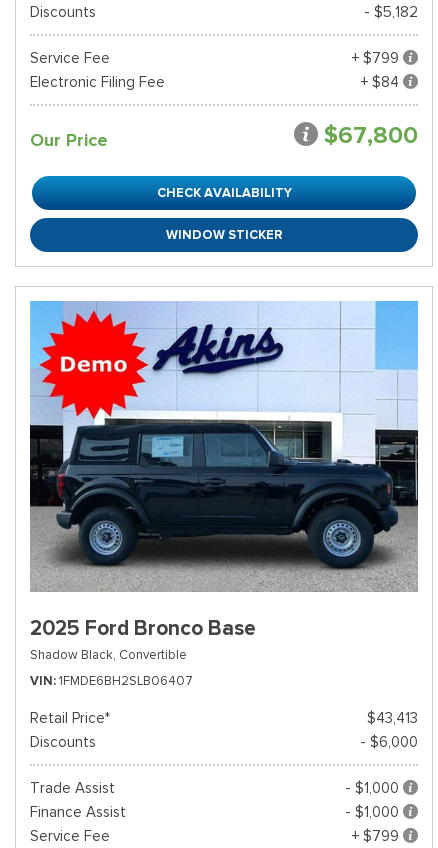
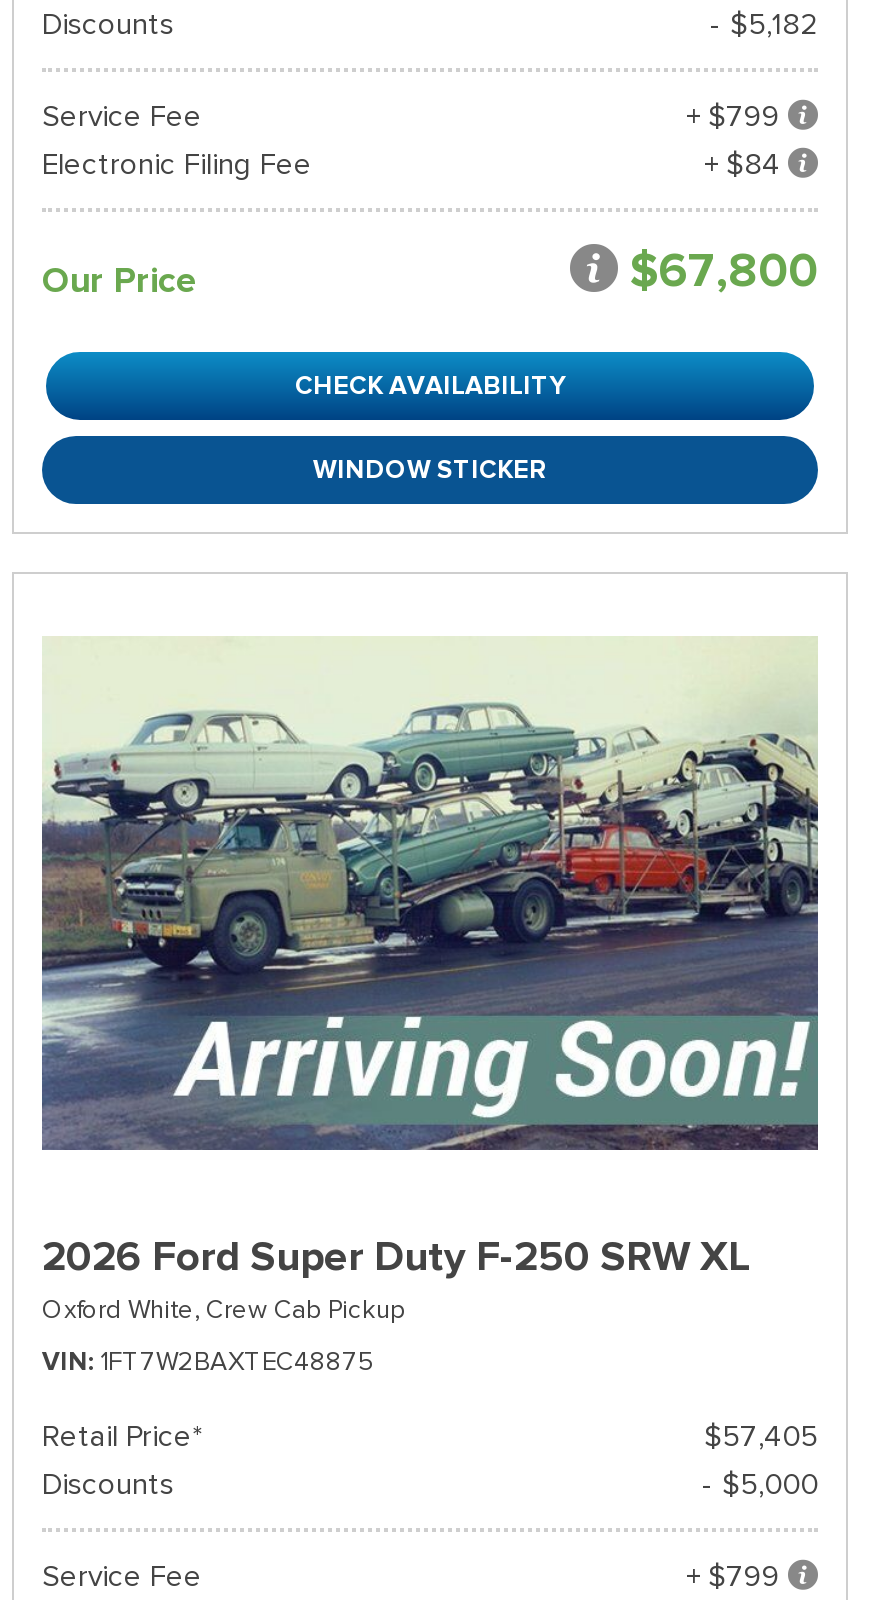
- [image]
- 2025 Ford Bronco Base
- Shadow Black, Convertible
+ [image]
+ 2026 Ford Super Duty F-250 SRW XL
+ Oxford White, Crew Cab Pickup

- VIN 1FMDE6BH2SLB06407
+ VIN 1FT7W2BAXTEC48875

- $43,413
+ $57,405

- - $6,000
- Trade Assist
- - $1,000
- Finance Assist
- - $1,000
+ - $5,000
